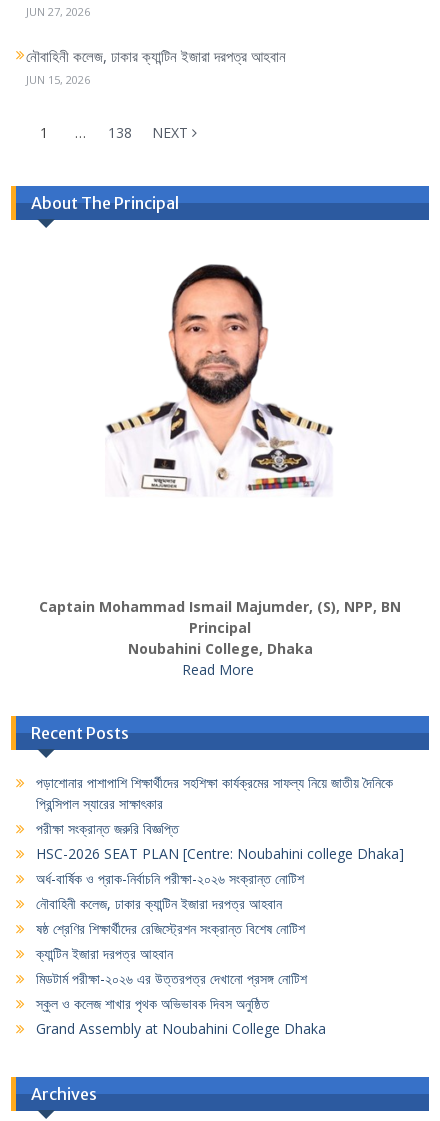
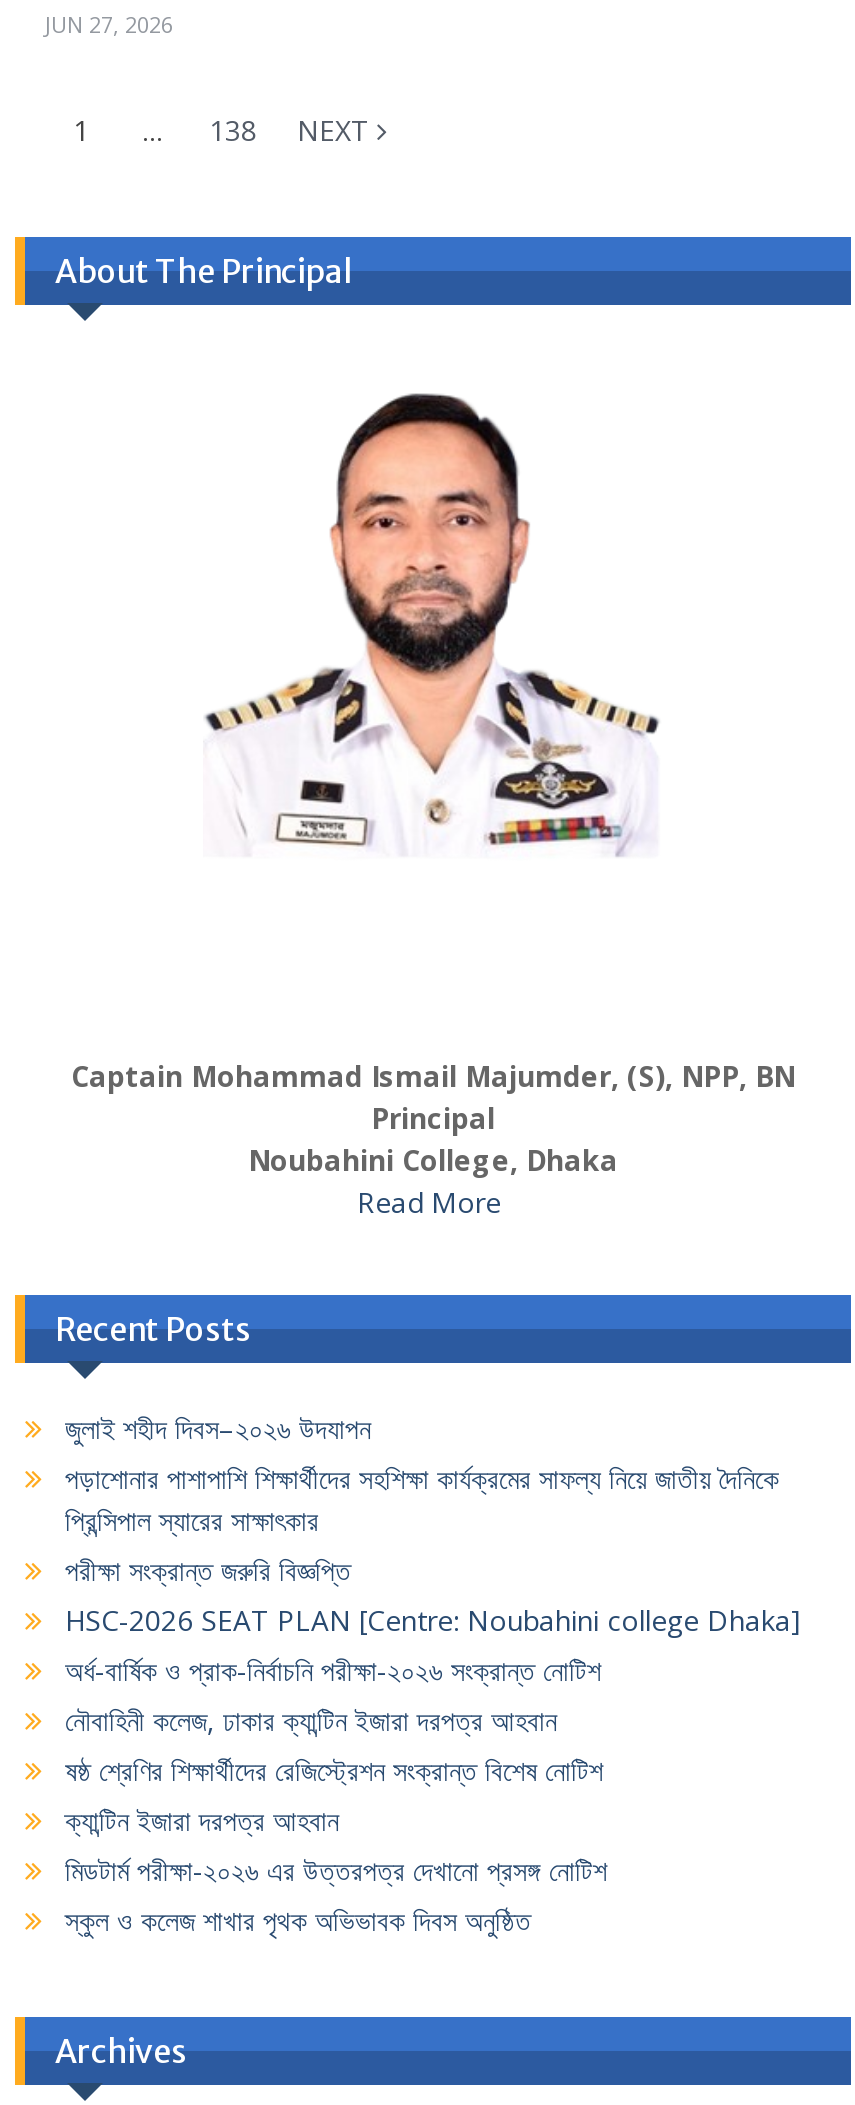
- নৌবাহিনী কলেজ, ঢাকার ক্যান্টিন ইজারা দরপত্র আহবান
- JUN 15, 2026

+ জুলাই শহীদ দিবস–২০২৬ উদযাপন

- Grand Assembly at Noubahini College Dhaka
